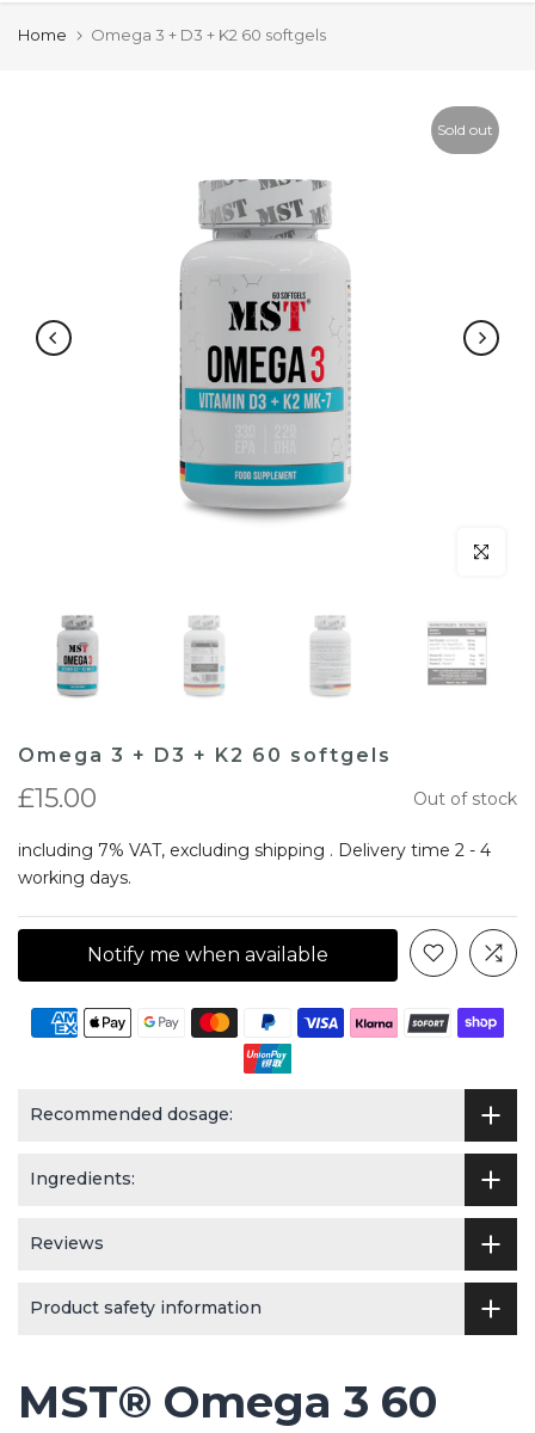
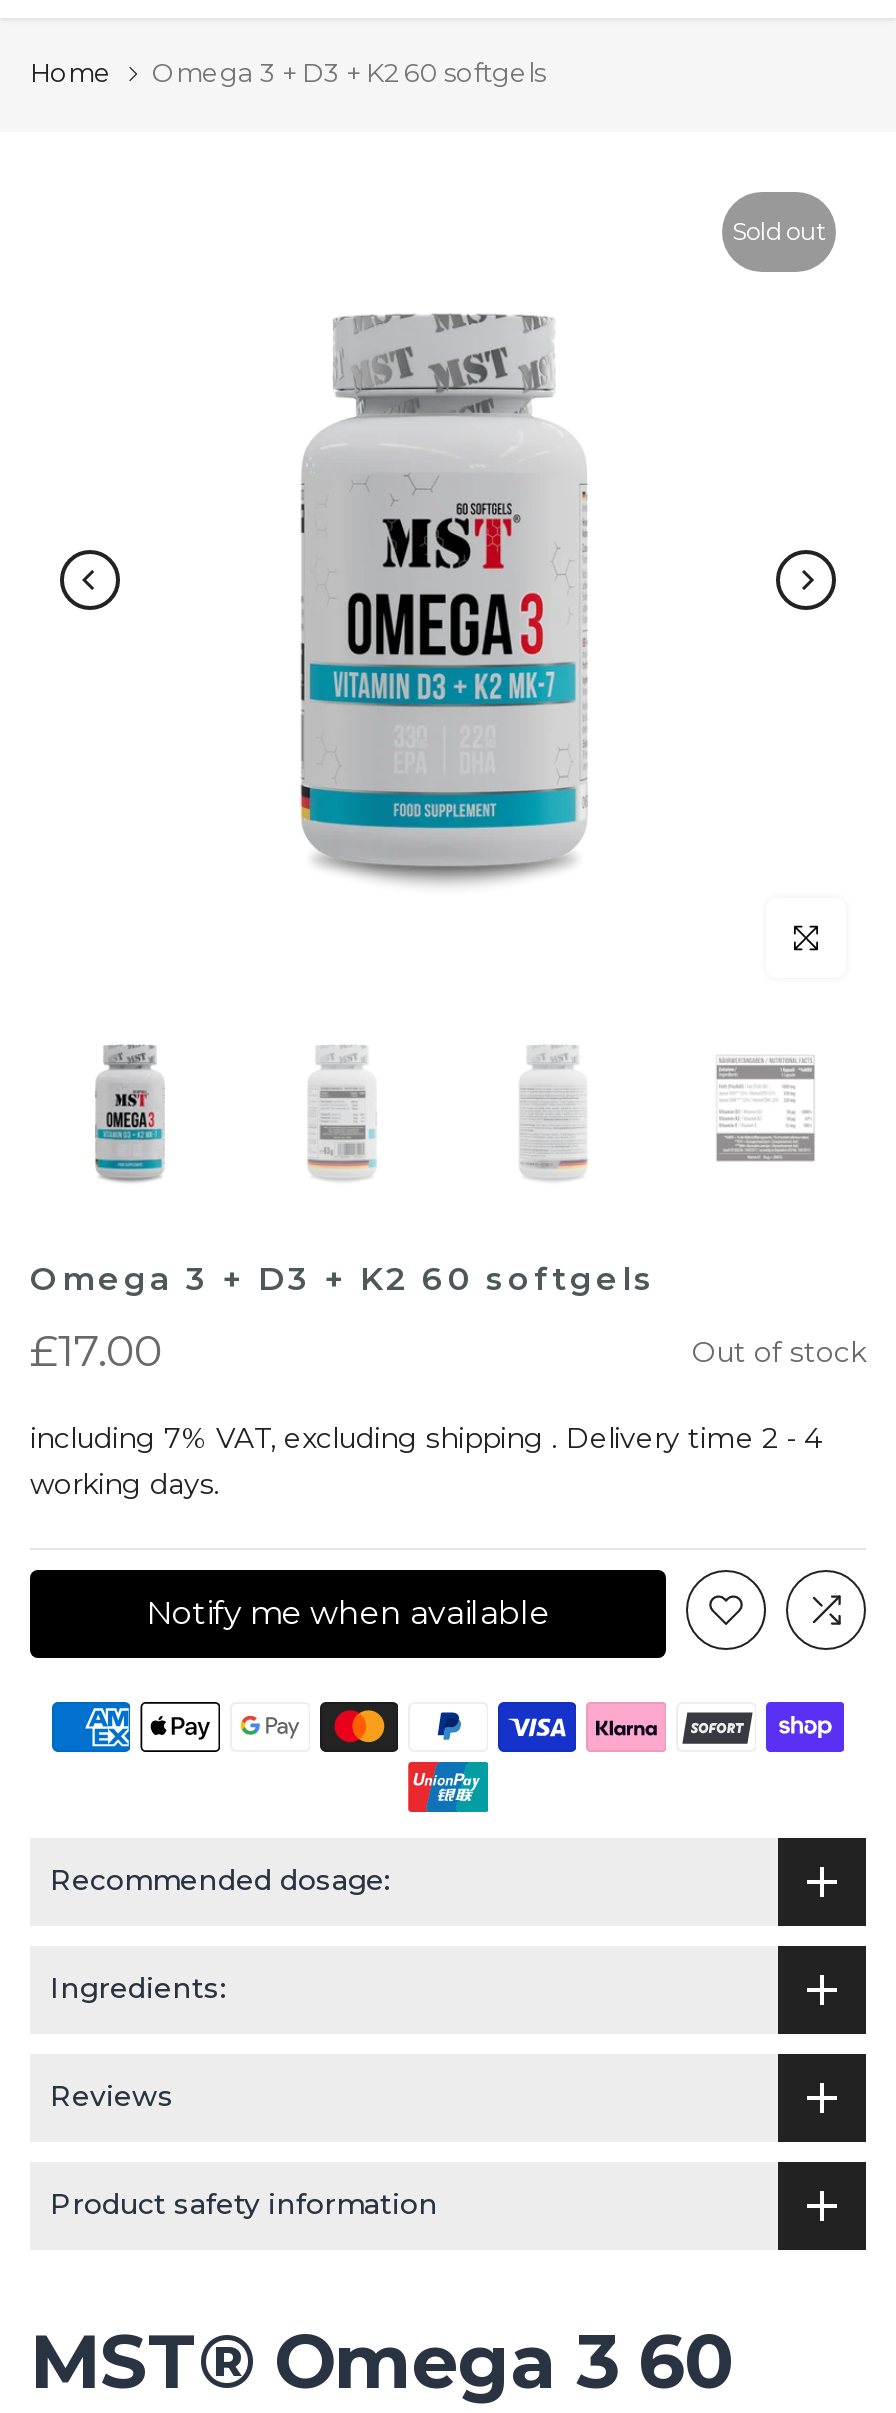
- £15.00
+ £17.00
